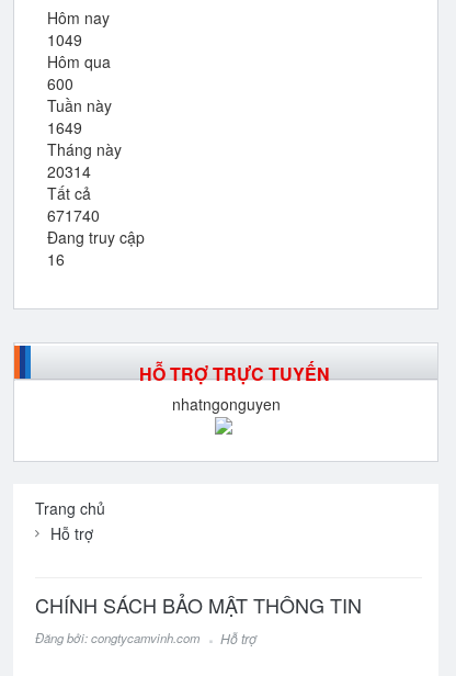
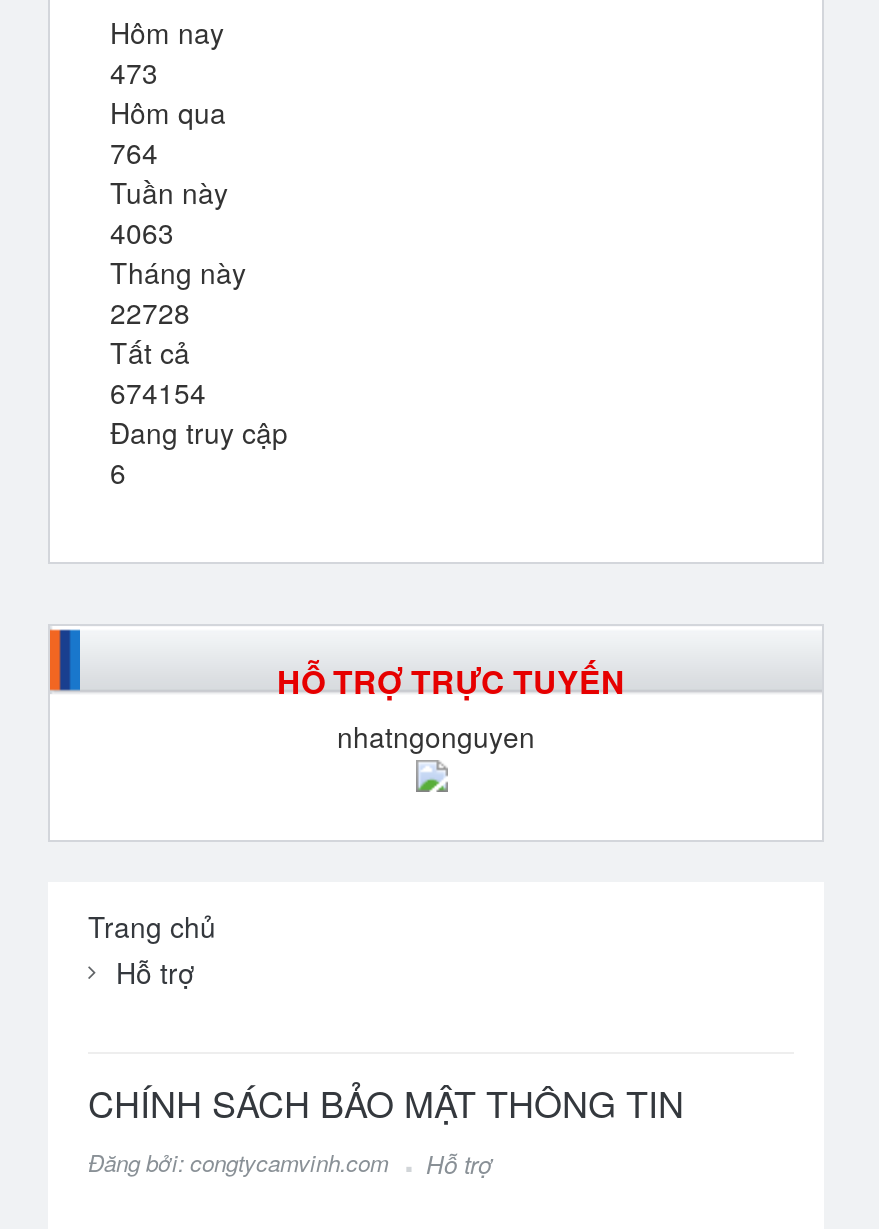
- 1049
+ 473

- 600
+ 764

- 1649
+ 4063

- 20314
+ 22728

- 671740
+ 674154

- 16
+ 6
